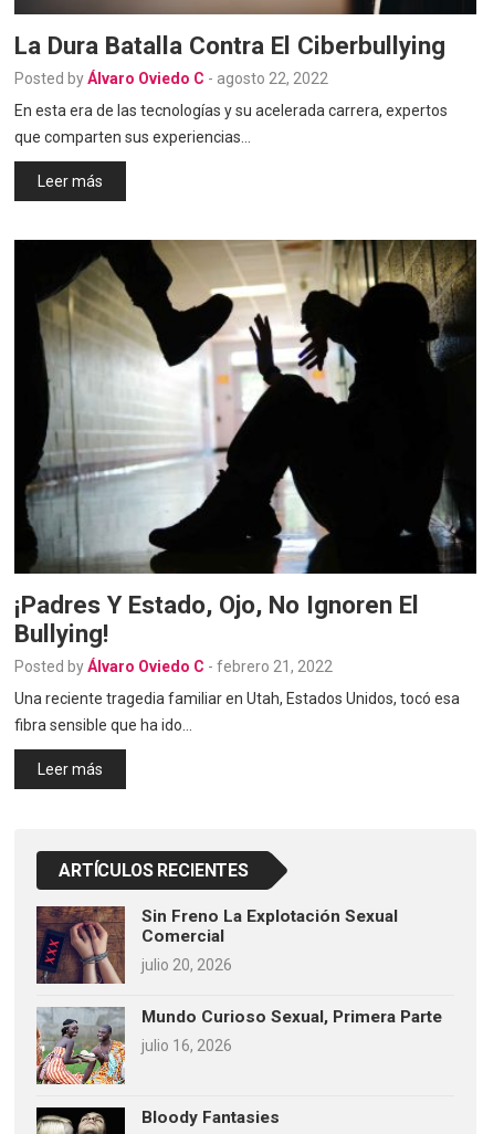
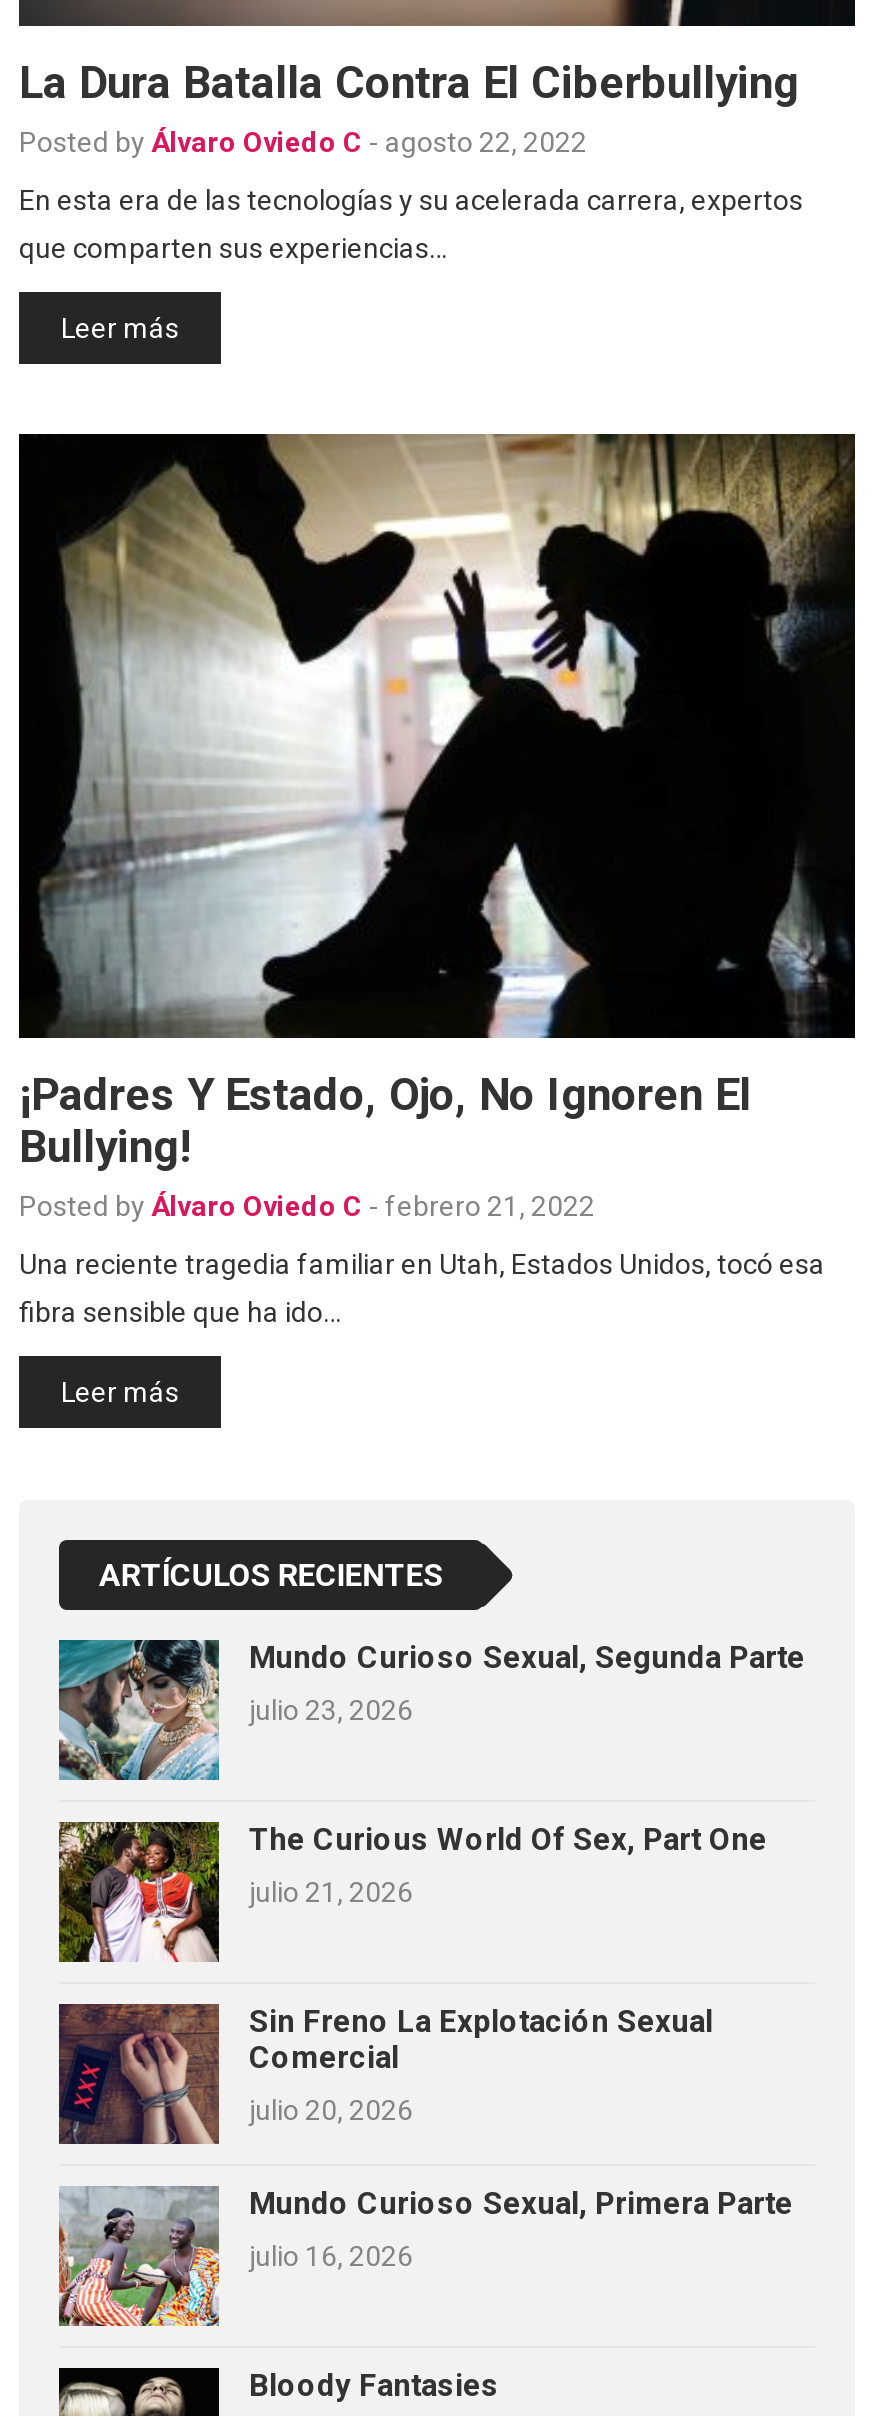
+ [image]
+ Mundo Curioso Sexual, Segunda Parte
+ julio 23, 2026

+ [image]
+ The Curious World Of Sex, Part One
+ julio 21, 2026
